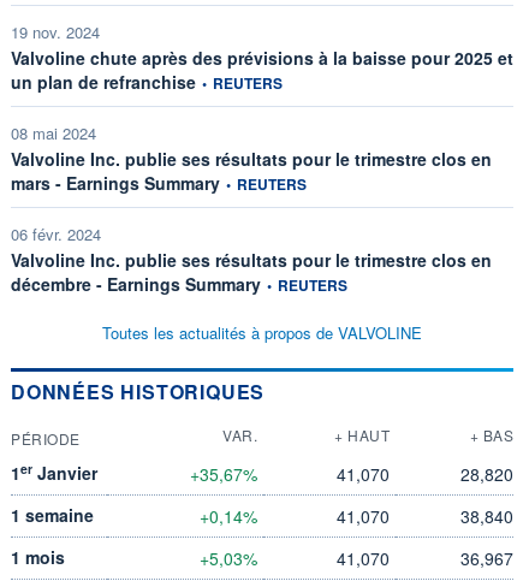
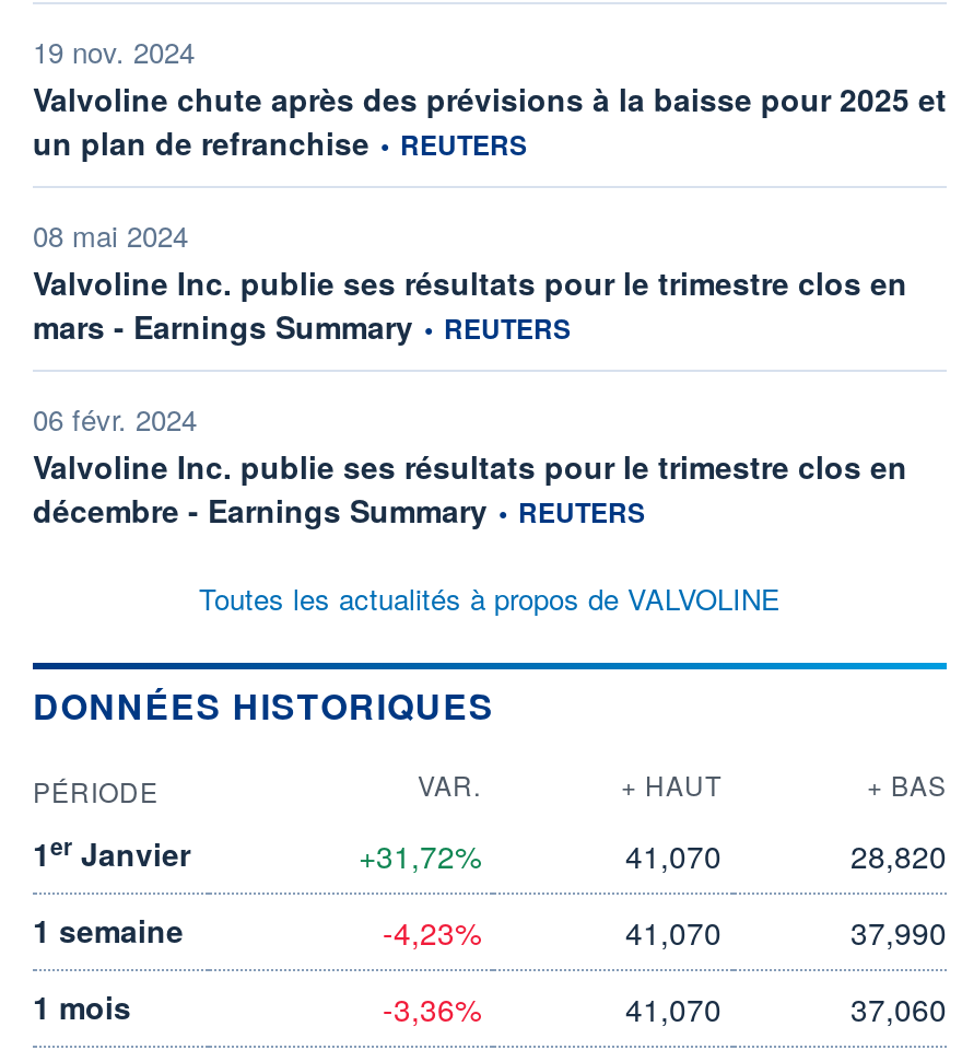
- +35,67%
+ +31,72%

- +0,14%
+ -4,23%

- 38,840
+ 37,990

- +5,03%
+ -3,36%

- 36,967
+ 37,060
